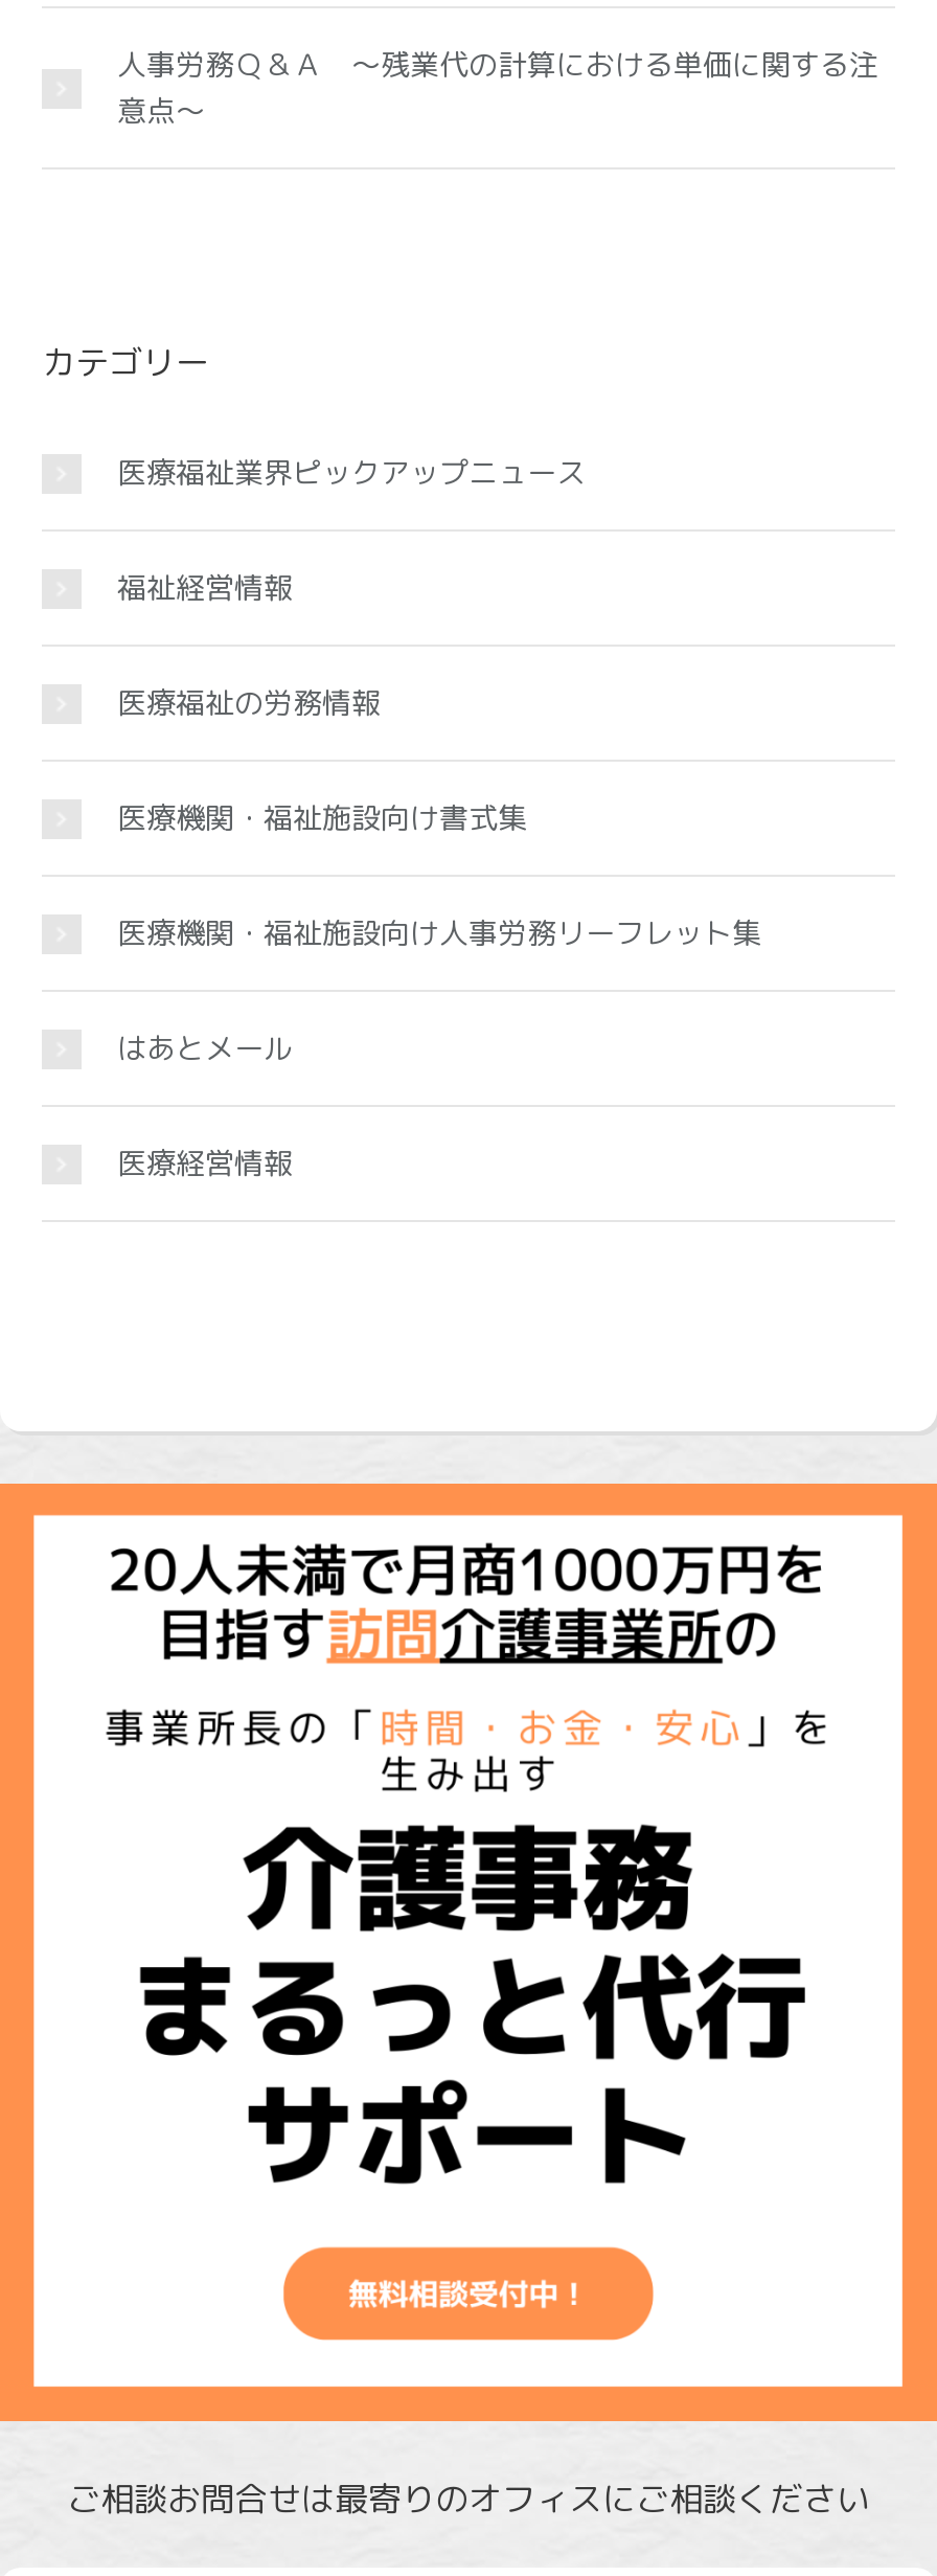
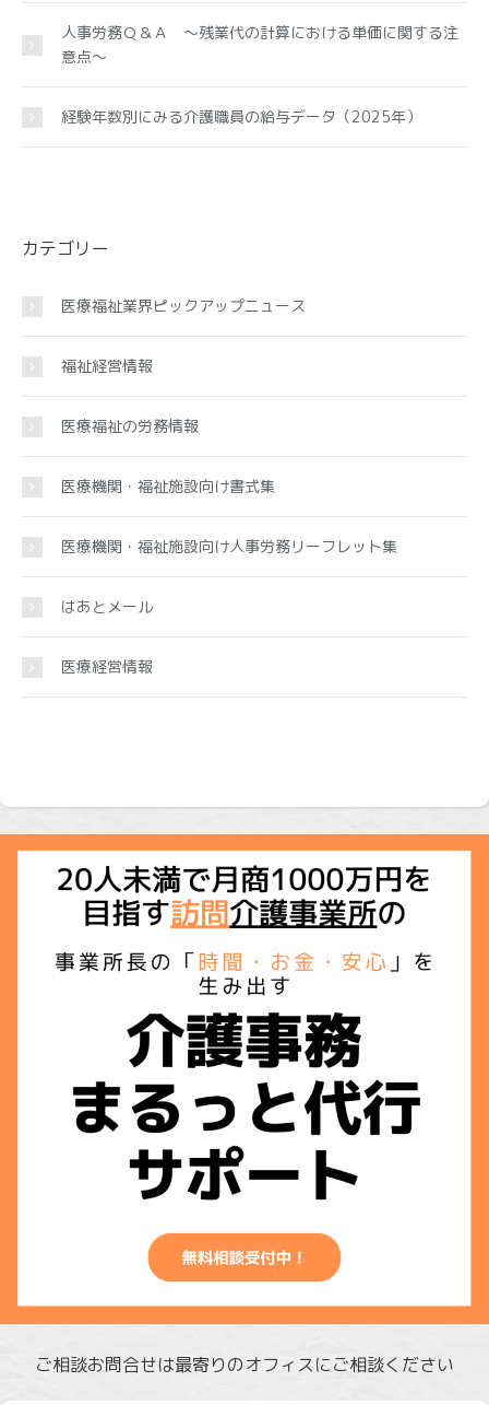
+ 経験年数別にみる介護職員の給与データ（2025年）
